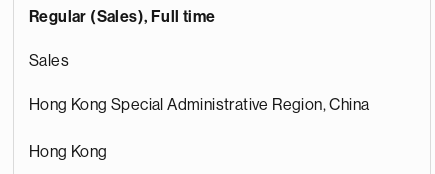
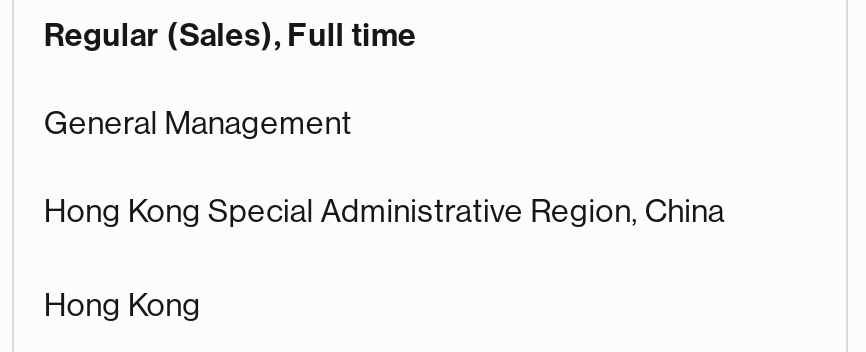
- Sales
+ General Management
